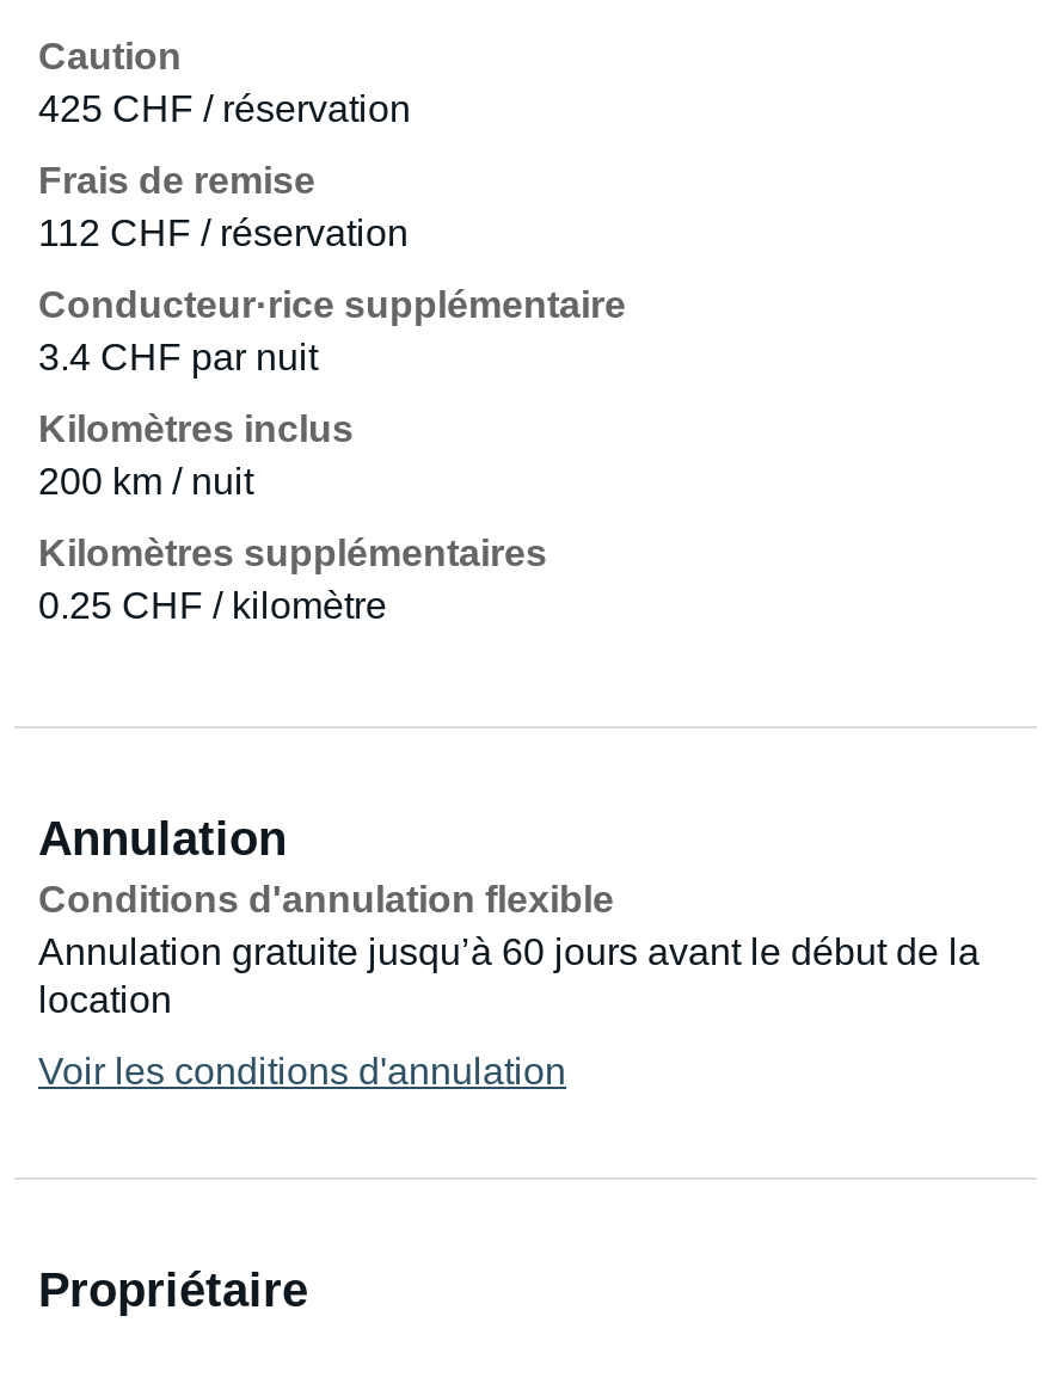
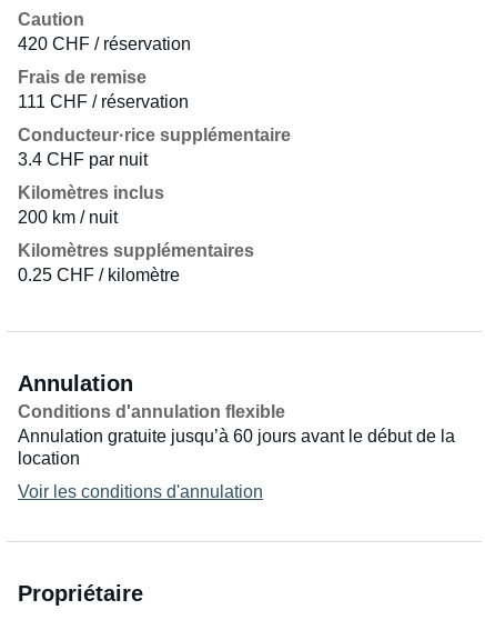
- 425 CHF / réservation
+ 420 CHF / réservation

- 112 CHF / réservation
+ 111 CHF / réservation
